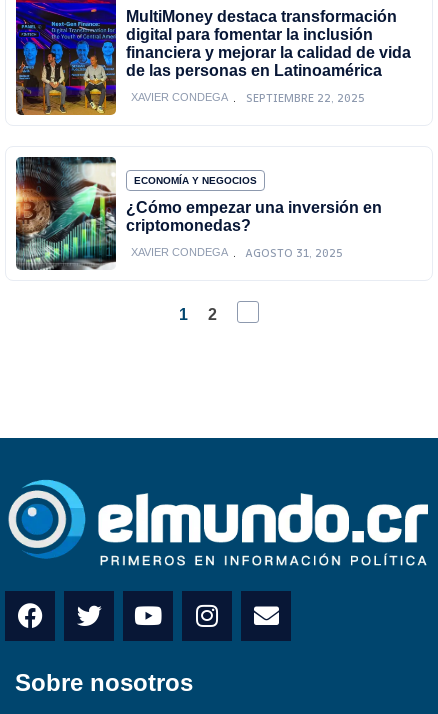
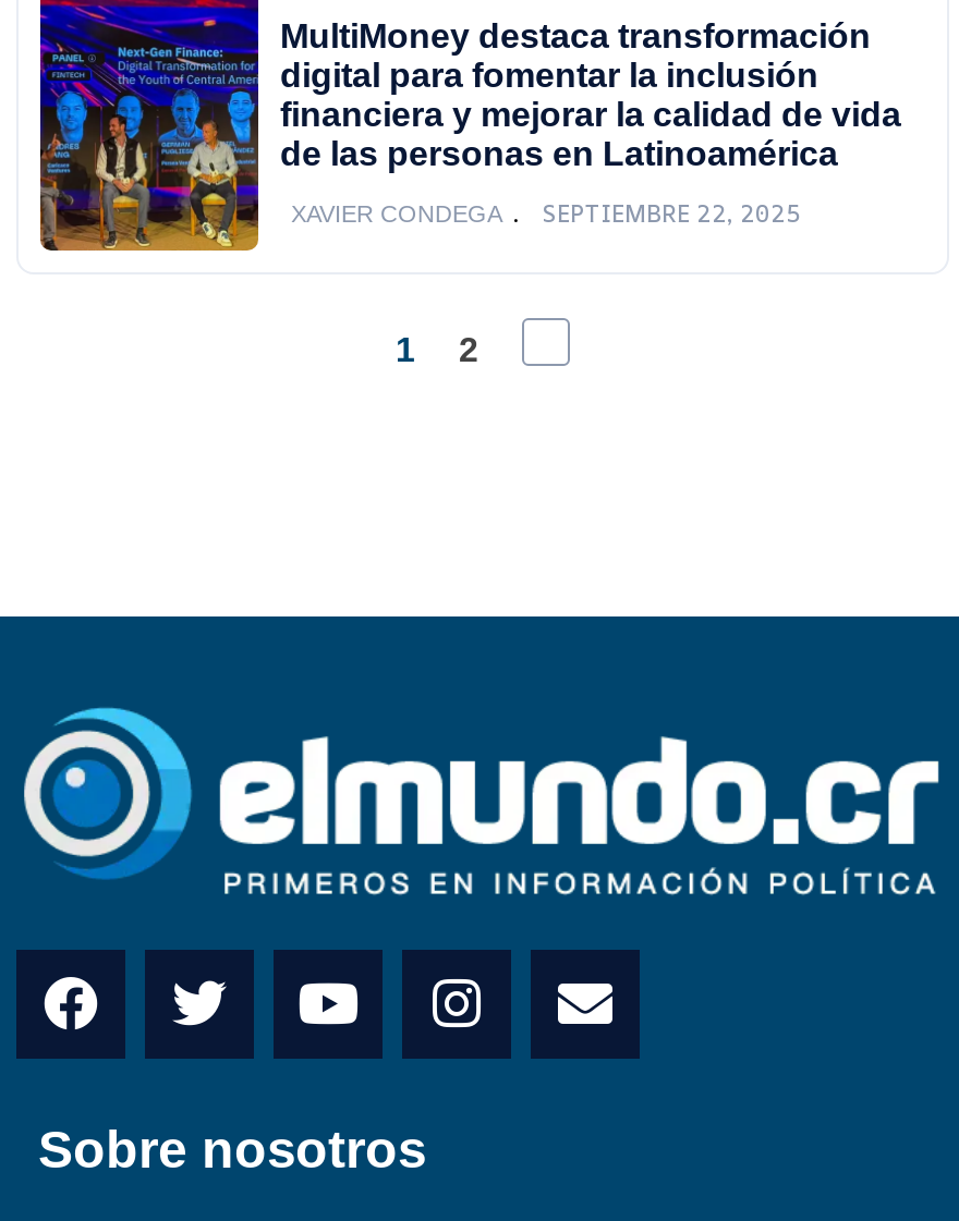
- [image]
- ECONOMÍA Y NEGOCIOS
- ¿Cómo empezar una inversión en
- criptomonedas?
- XAVIER CONDEGA
- AGOSTO 31, 2025
